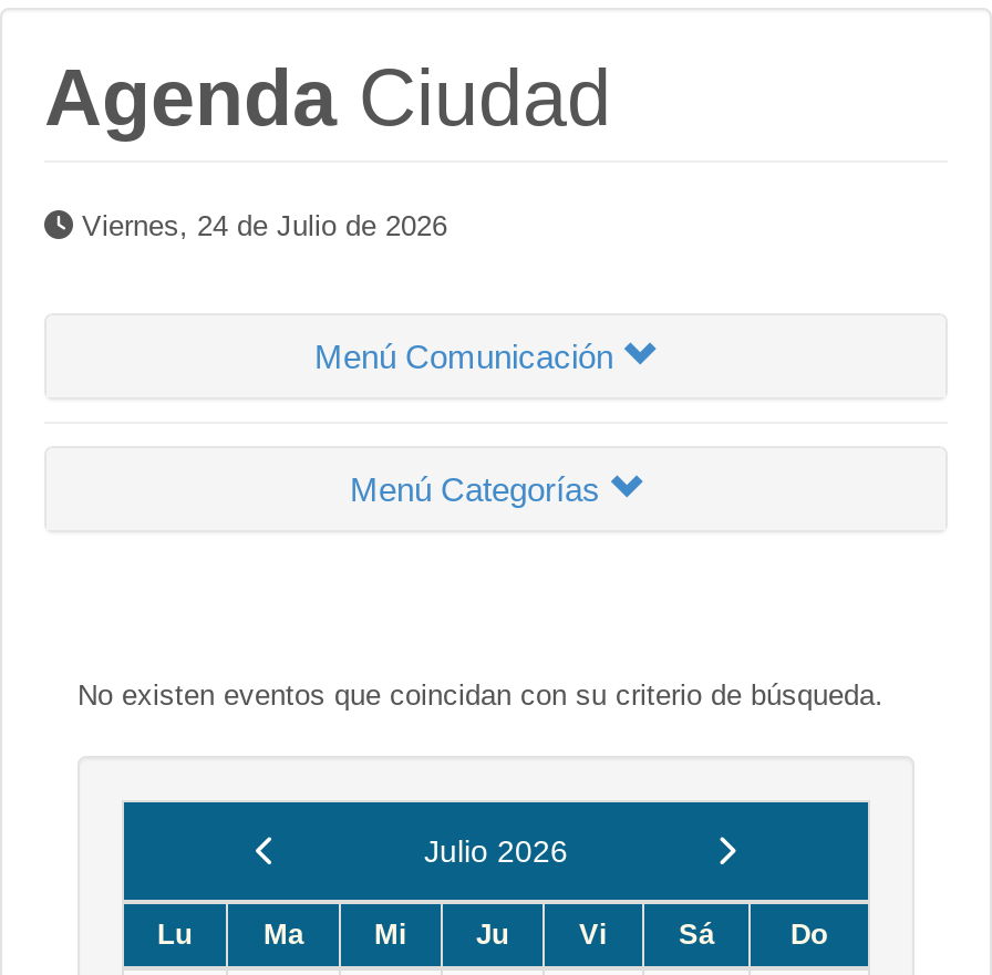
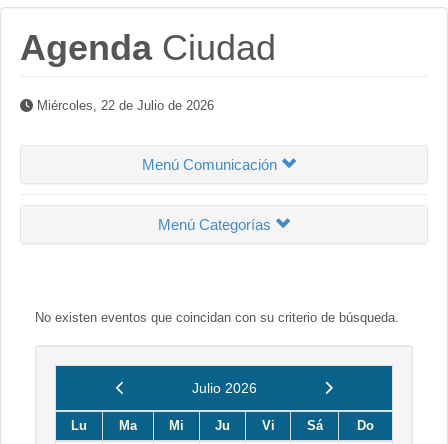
- Viernes, 24 de Julio de 2026
+ Miércoles, 22 de Julio de 2026
